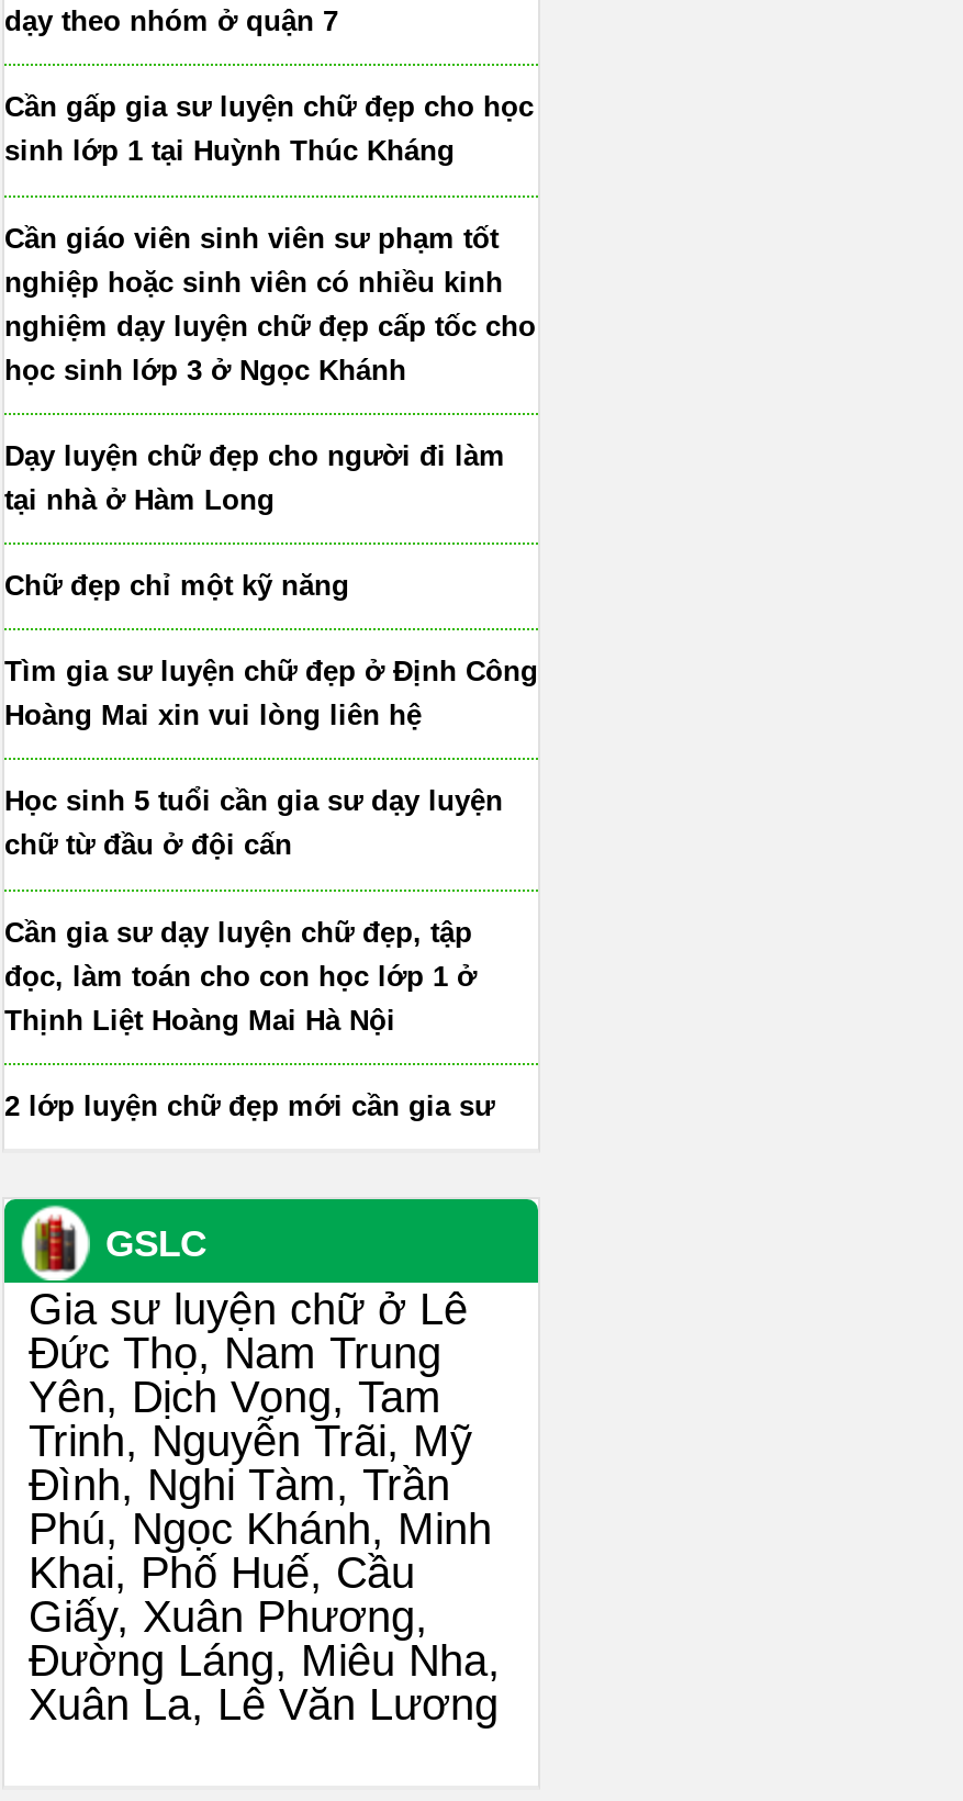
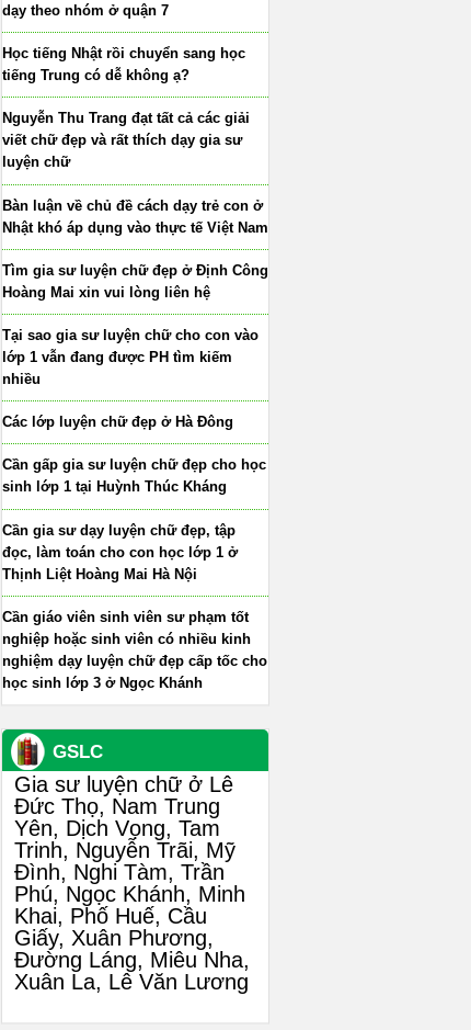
+ Học tiếng Nhật rồi chuyển sang học
+ tiếng Trung có dễ không ạ?
+ Nguyễn Thu Trang đạt tất cả các giải
+ viết chữ đẹp và rất thích dạy gia sư
+ luyện chữ
+ Bàn luận về chủ đề cách dạy trẻ con ở
+ Nhật khó áp dụng vào thực tế Việt Nam
+ Tại sao gia sư luyện chữ cho con vào
+ lớp 1 vẫn đang được PH tìm kiếm
+ nhiều
+ Các lớp luyện chữ đẹp ở Hà Đông

moved down: Cần gấp gia sư luyện chữ đẹp cho học | sinh lớp 1 tại Huỳnh Thúc Kháng

moved down: Cần giáo viên sinh viên sư phạm tốt | nghiệp hoặc sinh viên có nhiều kinh | nghiệm dạy luyện chữ đẹp cấp tốc cho | học sinh lớp 3 ở Ngọc Khánh

- Dạy luyện chữ đẹp cho người đi làm
- tại nhà ở Hàm Long
- Chữ đẹp chỉ một kỹ năng
- Học sinh 5 tuổi cần gia sư dạy luyện
- chữ từ đầu ở đội cấn
- 2 lớp luyện chữ đẹp mới cần gia sư

moved up: Tìm gia sư luyện chữ đẹp ở Định Công | Hoàng Mai xin vui lòng liên hệ

moved up: Cần gia sư dạy luyện chữ đẹp, tập | đọc, làm toán cho con học lớp 1 ở | Thịnh Liệt Hoàng Mai Hà Nội
